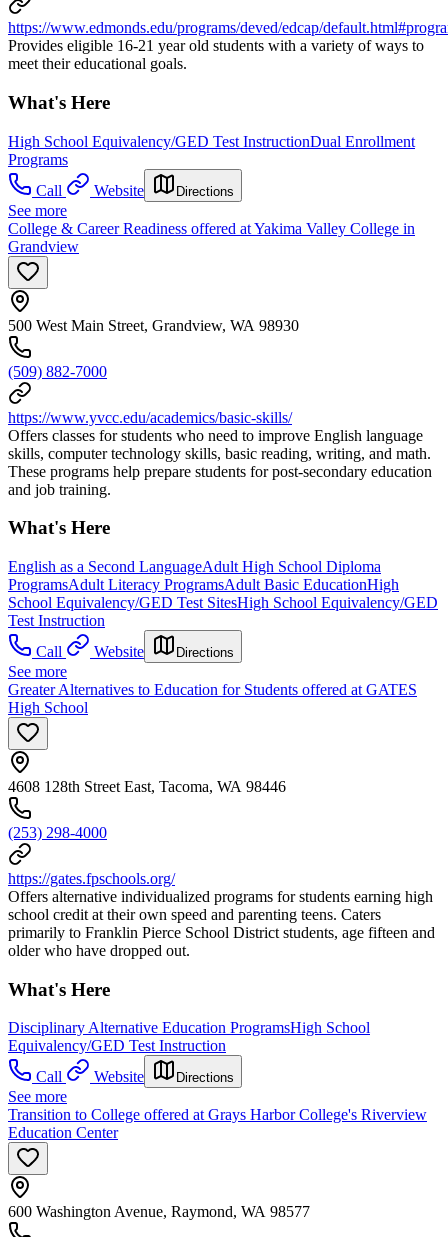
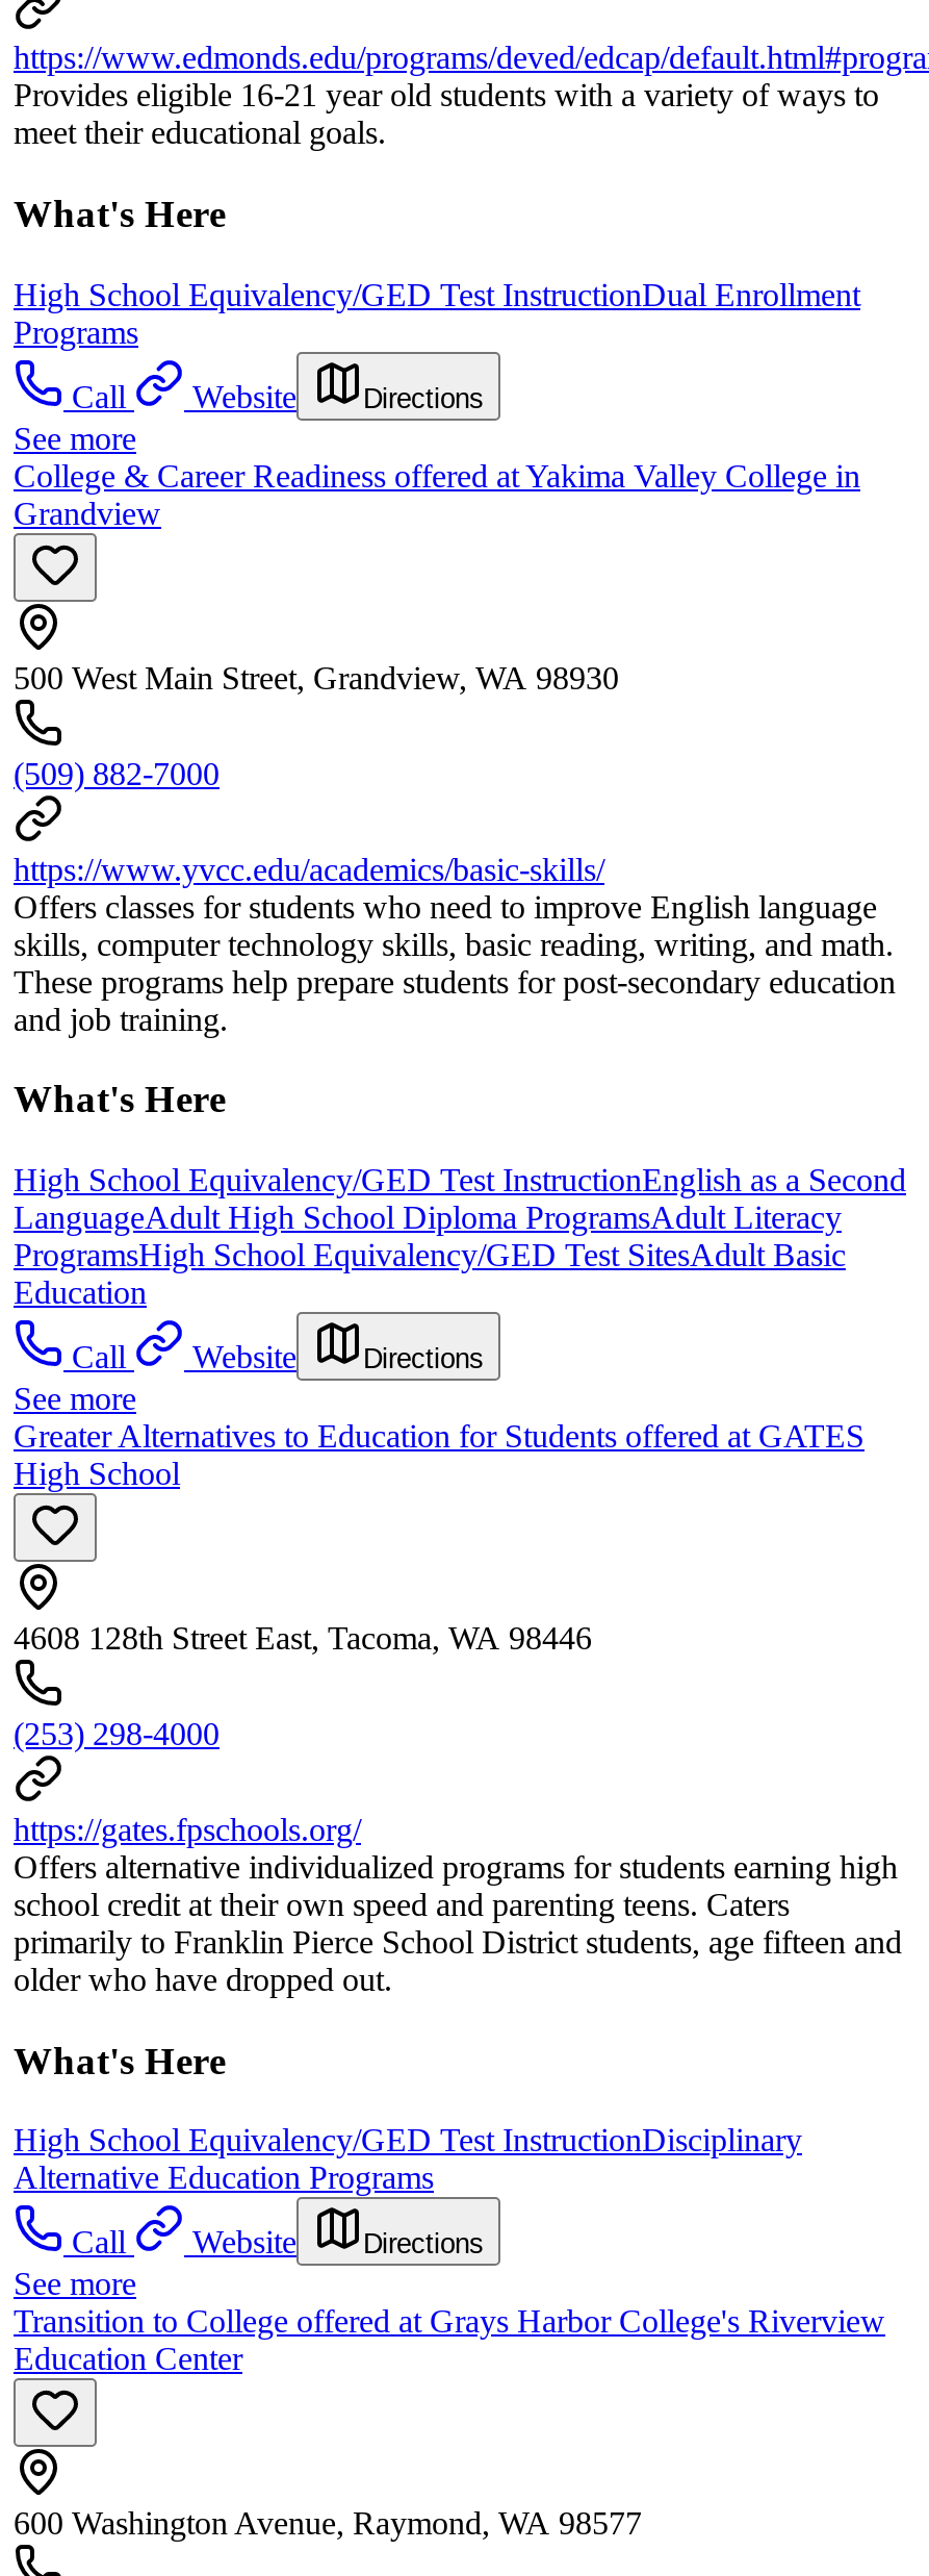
- English as a Second LanguageAdult High School Diploma
- ProgramsAdult Literacy ProgramsAdult Basic EducationHigh
- School Equivalency/GED Test SitesHigh School Equivalency/GED
- Test Instruction
+ High School Equivalency/GED Test InstructionEnglish as a Second
+ LanguageAdult High School Diploma ProgramsAdult Literacy
+ ProgramsHigh School Equivalency/GED Test SitesAdult Basic
+ Education

- Disciplinary Alternative Education ProgramsHigh School
- Equivalency/GED Test Instruction
+ High School Equivalency/GED Test InstructionDisciplinary
+ Alternative Education Programs
